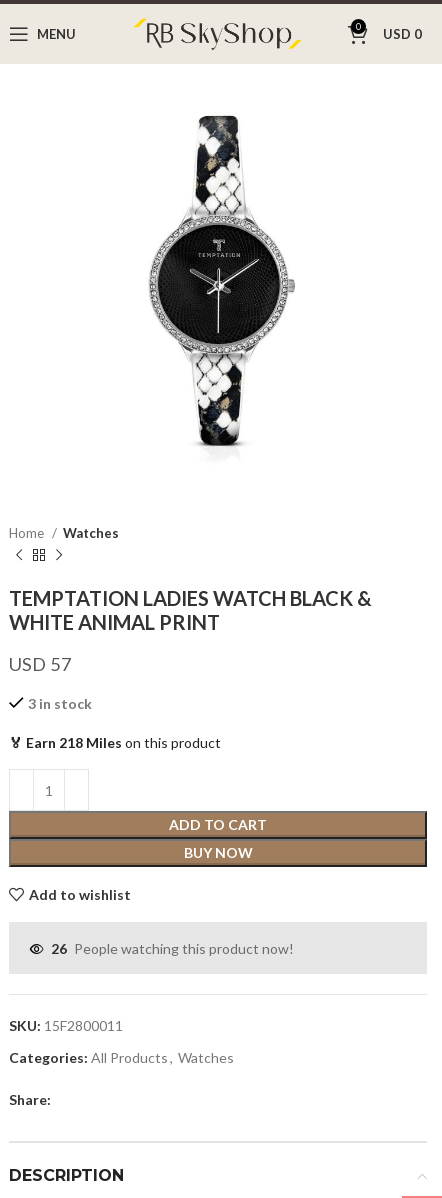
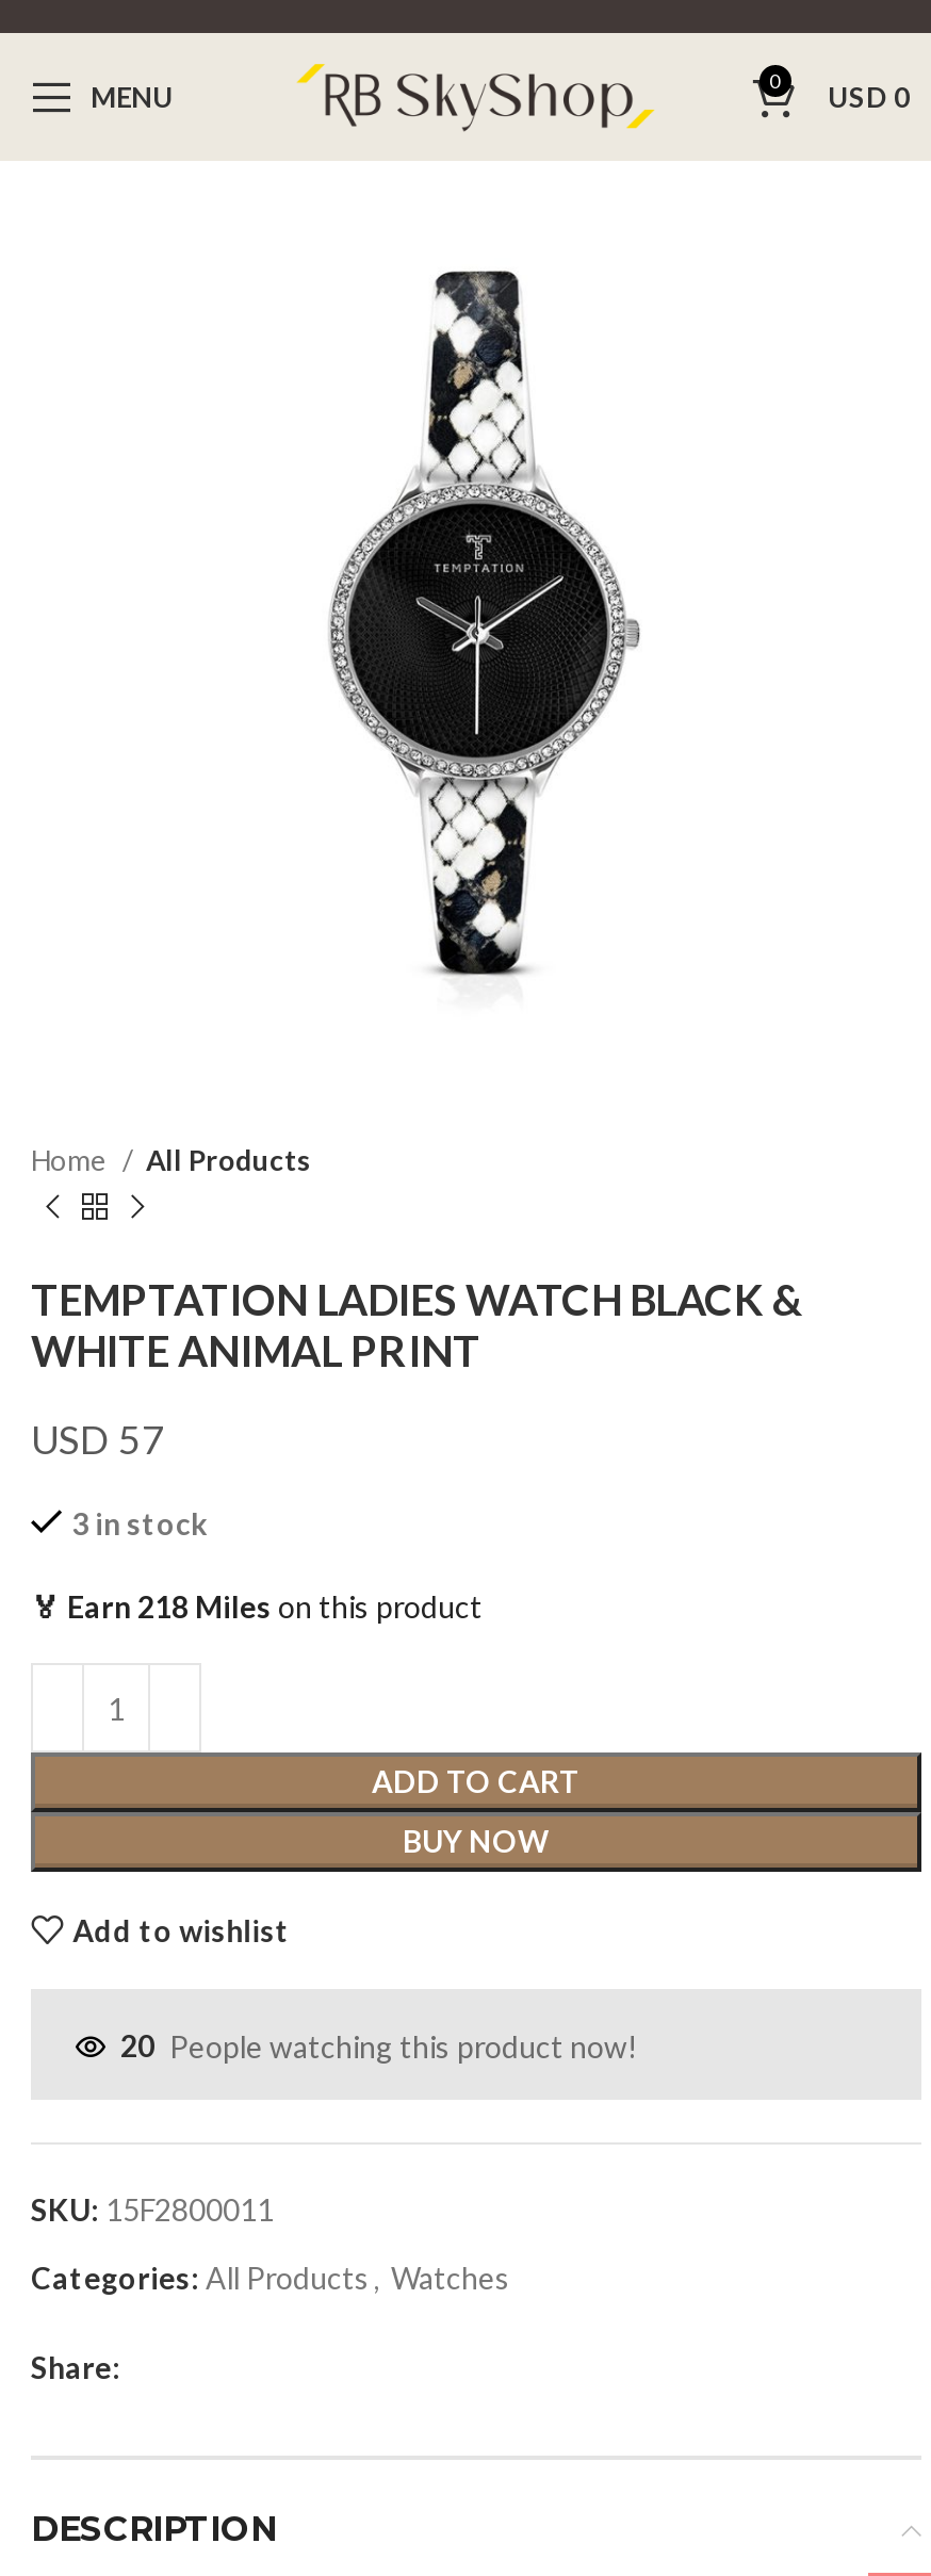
- Watches
+ All Products

- 26 People watching this product now!
+ 20 People watching this product now!
